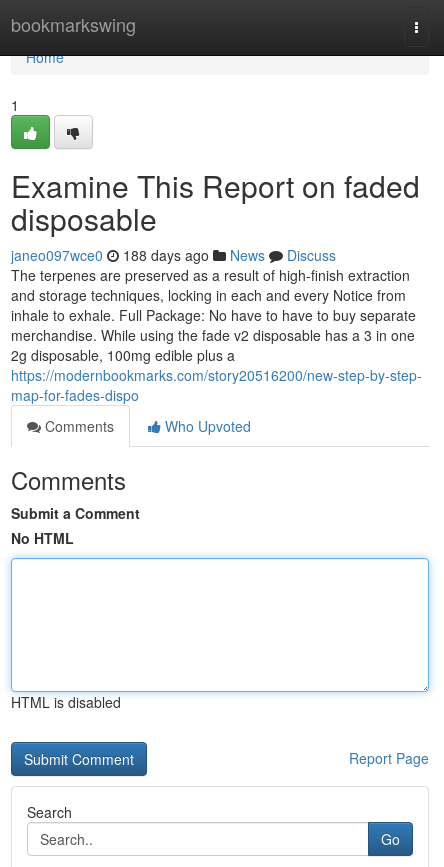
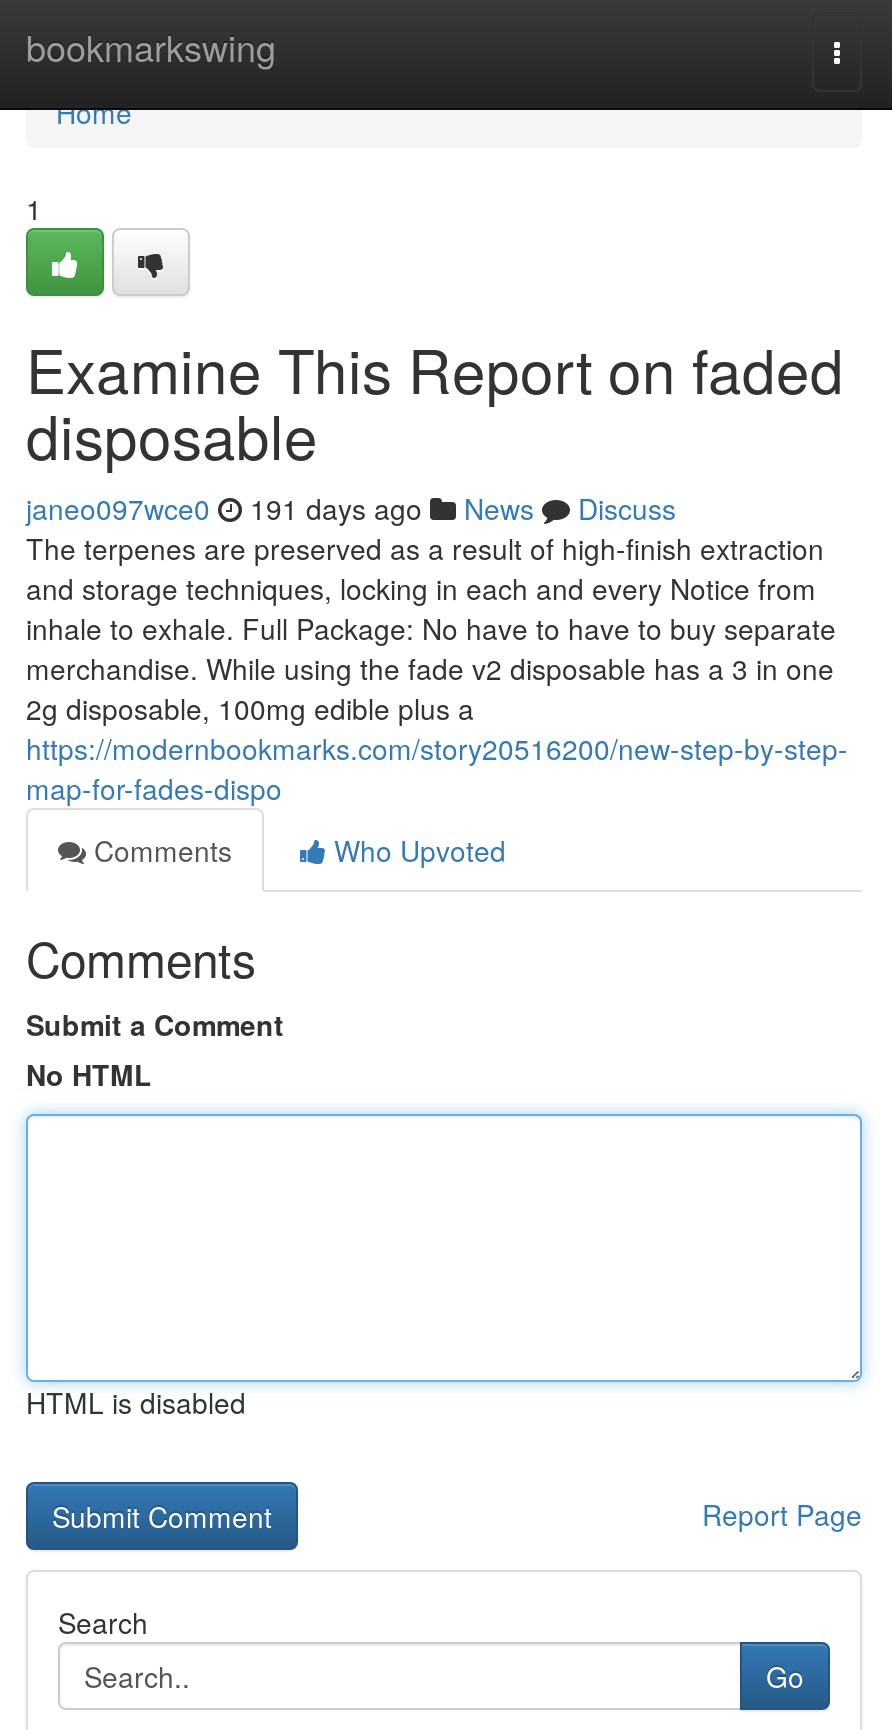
- janeo097wce0 188 days ago News Discuss
+ janeo097wce0 191 days ago News Discuss
